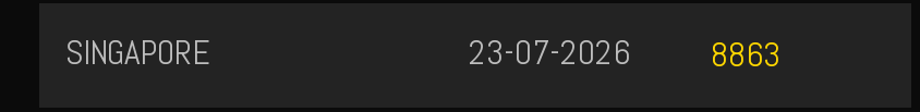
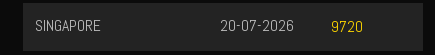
- 23-07-2026
+ 20-07-2026

- 8863
+ 9720
